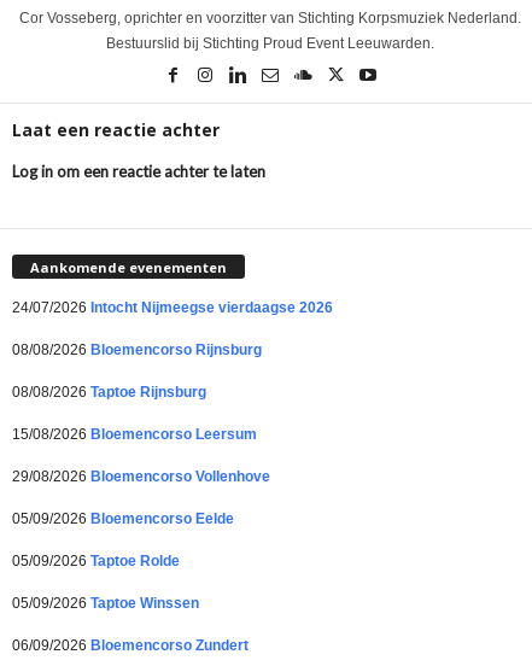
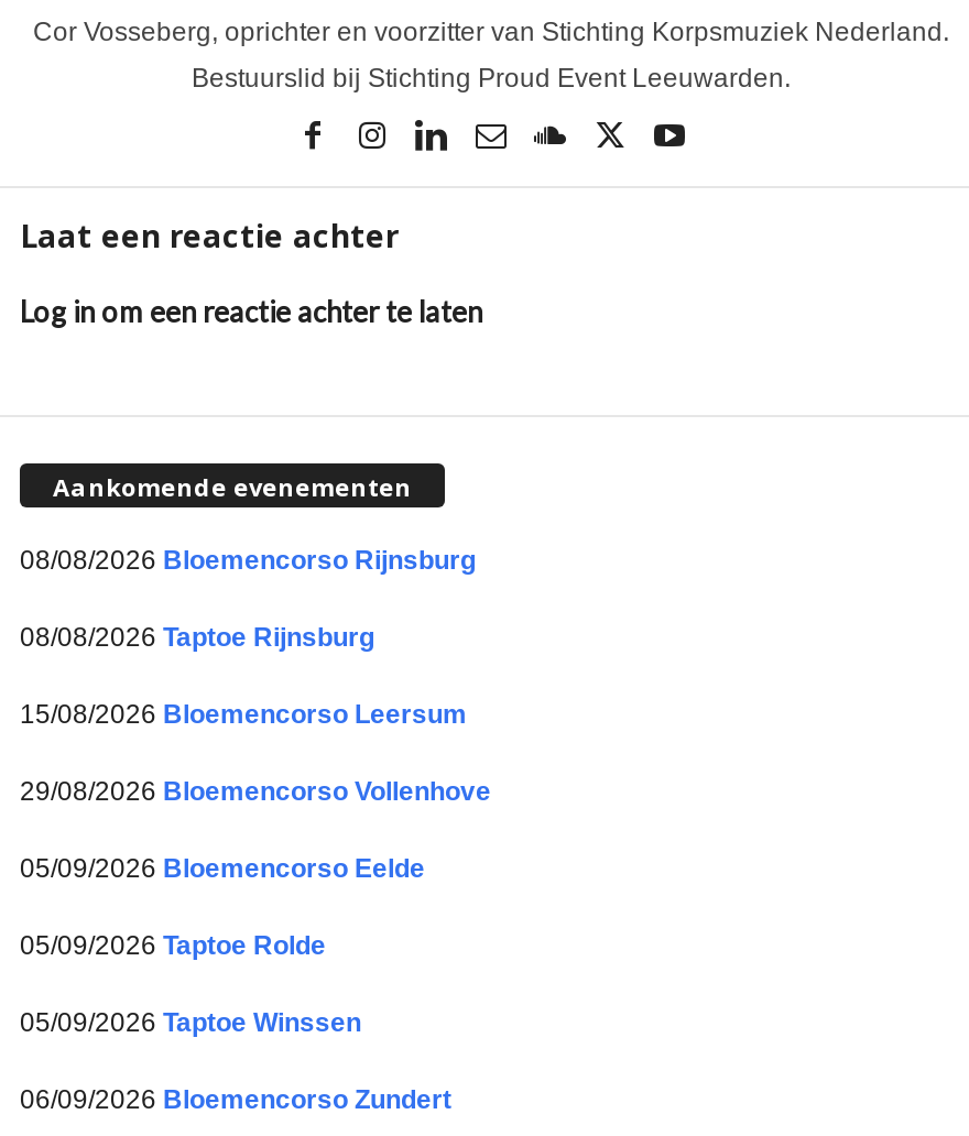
- 24/07/2026 Intocht Nijmeegse vierdaagse 2026
